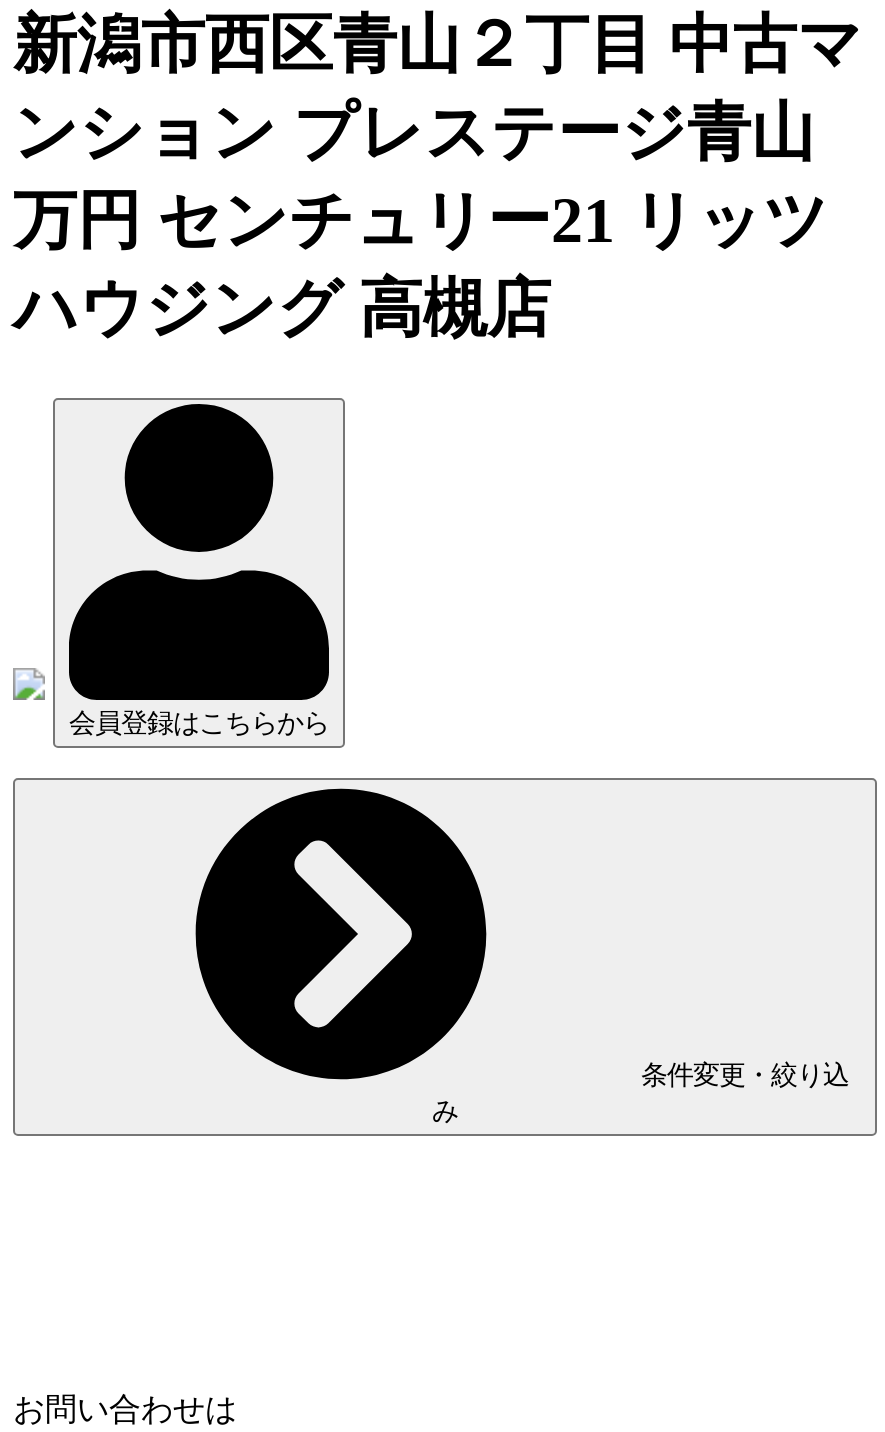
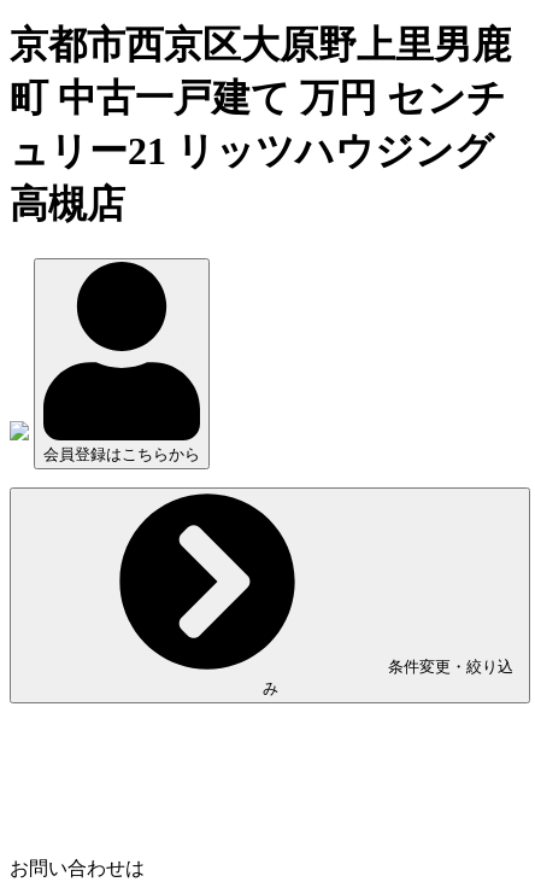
- 新潟市西区青山２丁目 中古マ
- ンション プレステージ青山
- 万円 センチュリー21 リッツ
- ハウジング 高槻店
+ 京都市西京区大原野上里男鹿
+ 町 中古一戸建て 万円 センチ
+ ュリー21 リッツハウジング
+ 高槻店
